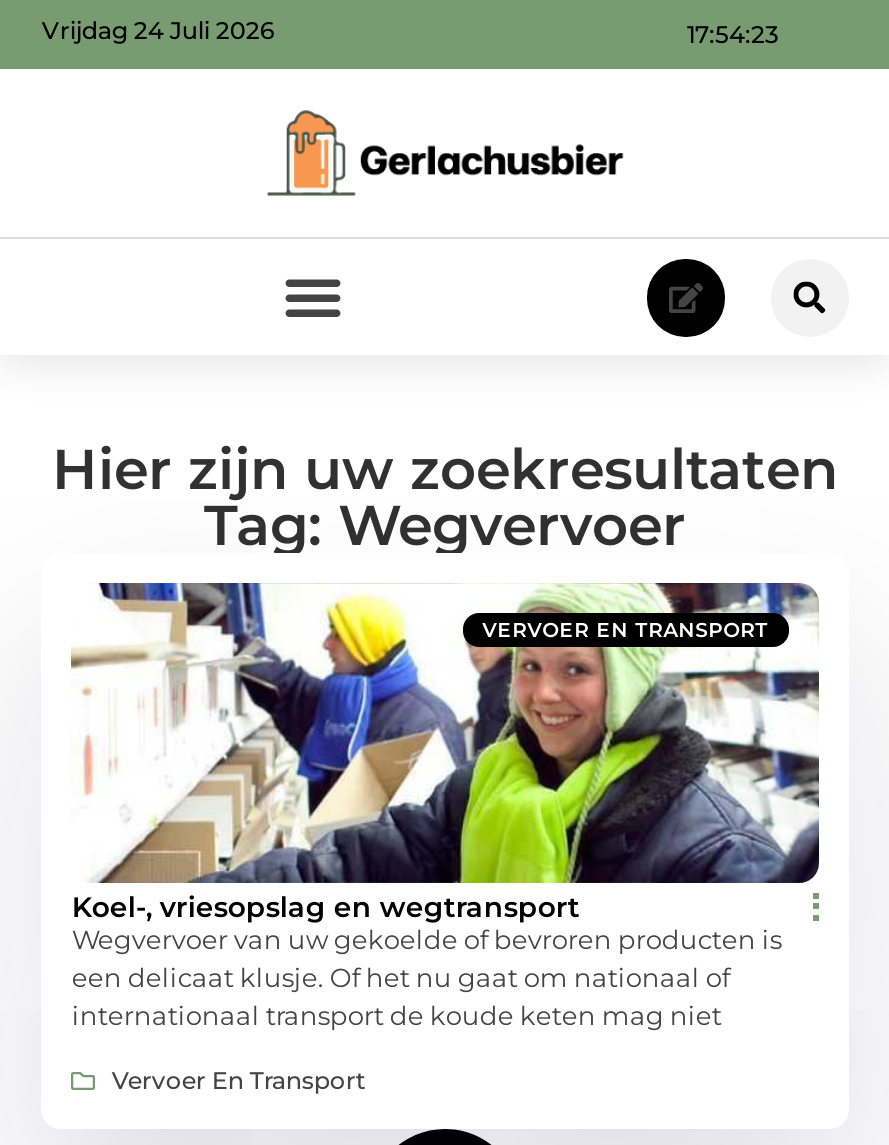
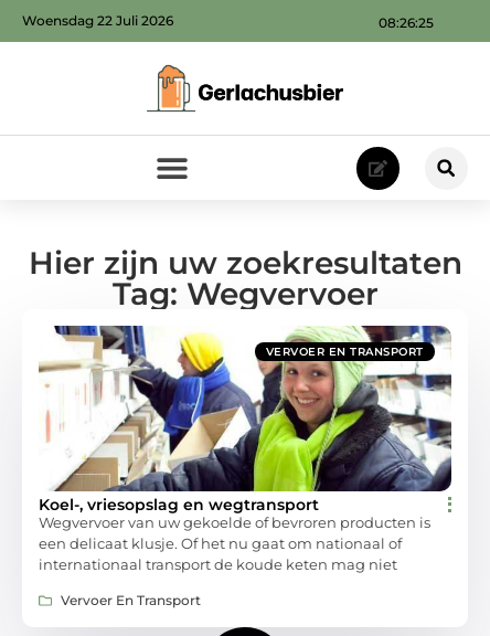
- Vrijdag 24 Juli 2026
+ Woensdag 22 Juli 2026

- 17:54:23
+ 08:26:25
